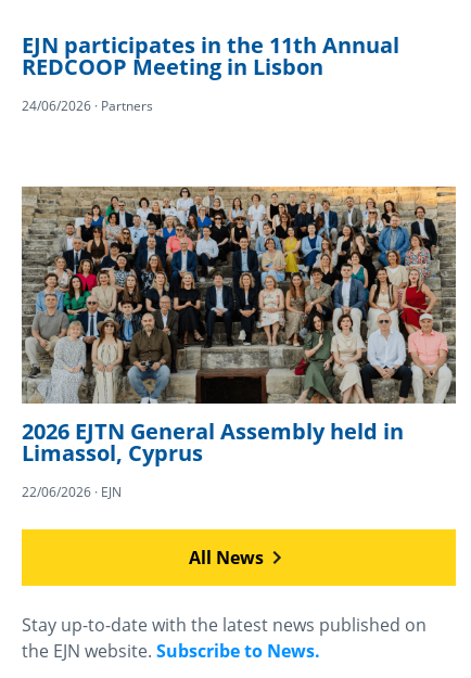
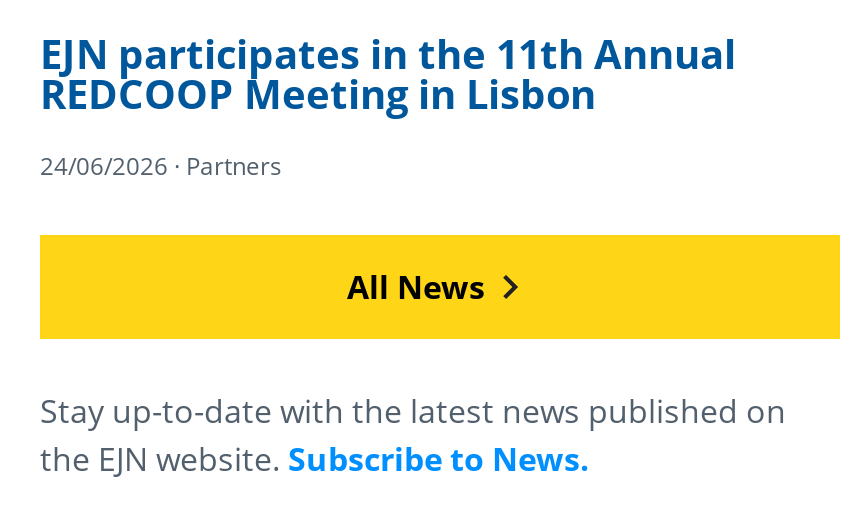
- [image]
- 2026 EJTN General Assembly held in
- Limassol, Cyprus
- 22/06/2026 · EJN
